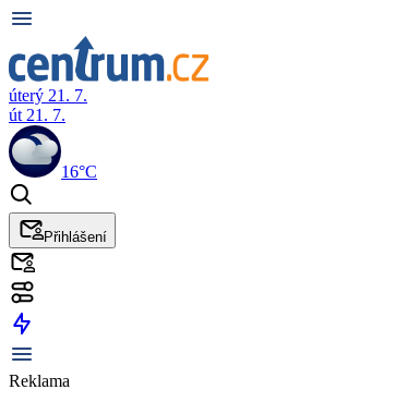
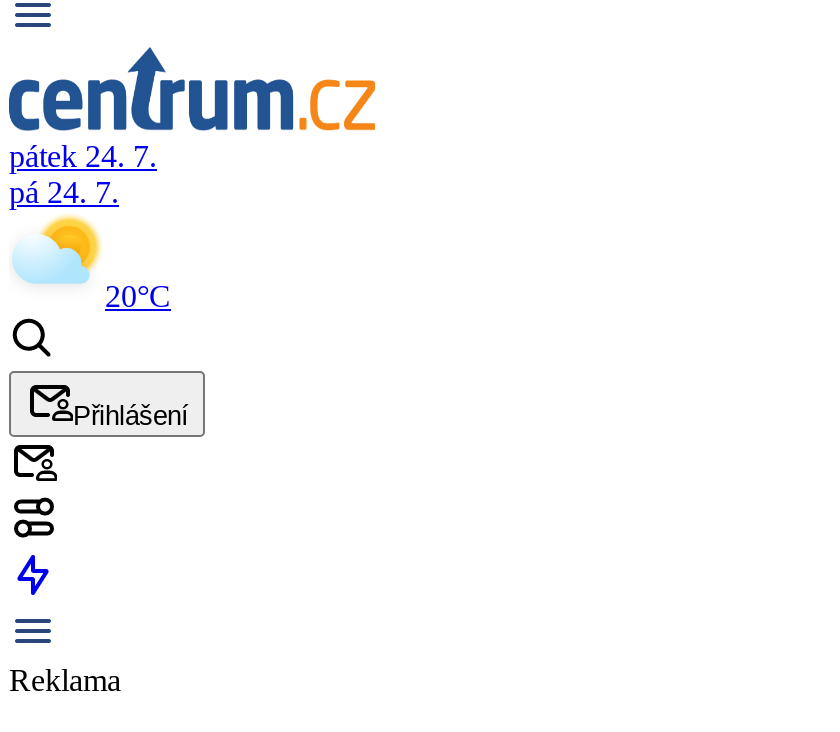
- úterý 21. 7.
- út 21. 7.
+ pátek 24. 7.
+ pá 24. 7.

- [image]
- 16°C
+ [image]
+ 20°C
